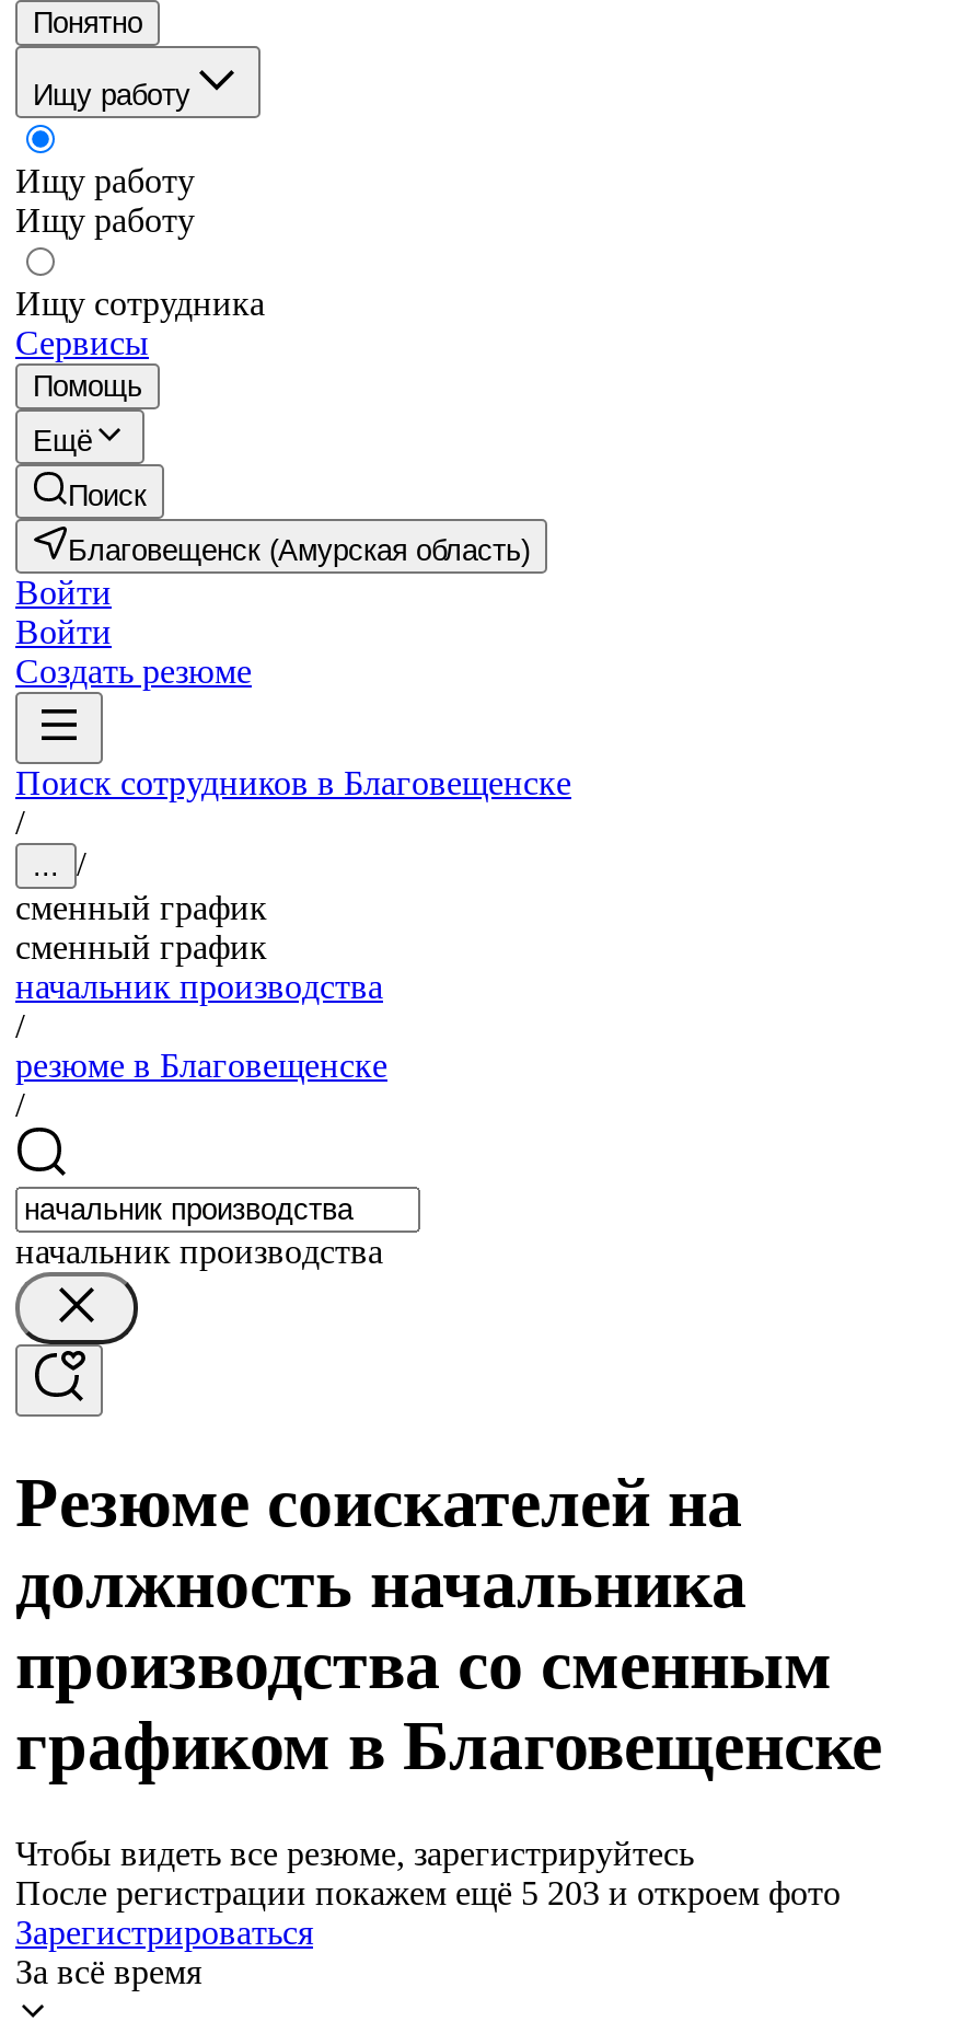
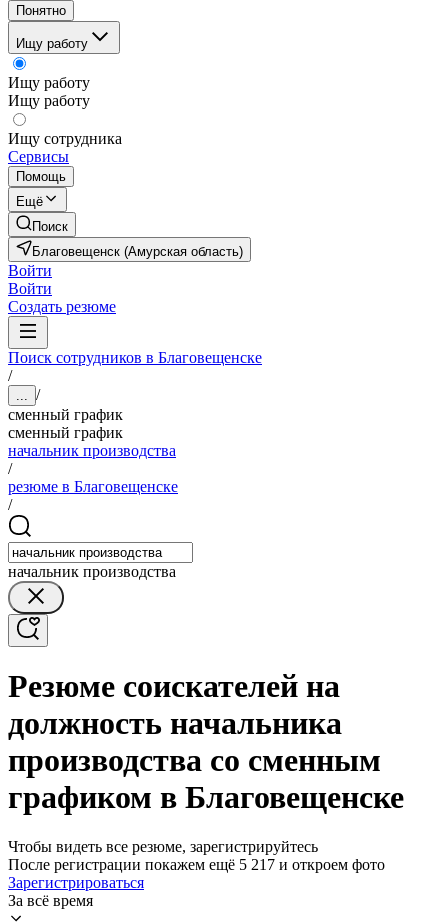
- После регистрации покажем ещё 5 203 и откроем фото
+ После регистрации покажем ещё 5 217 и откроем фото
